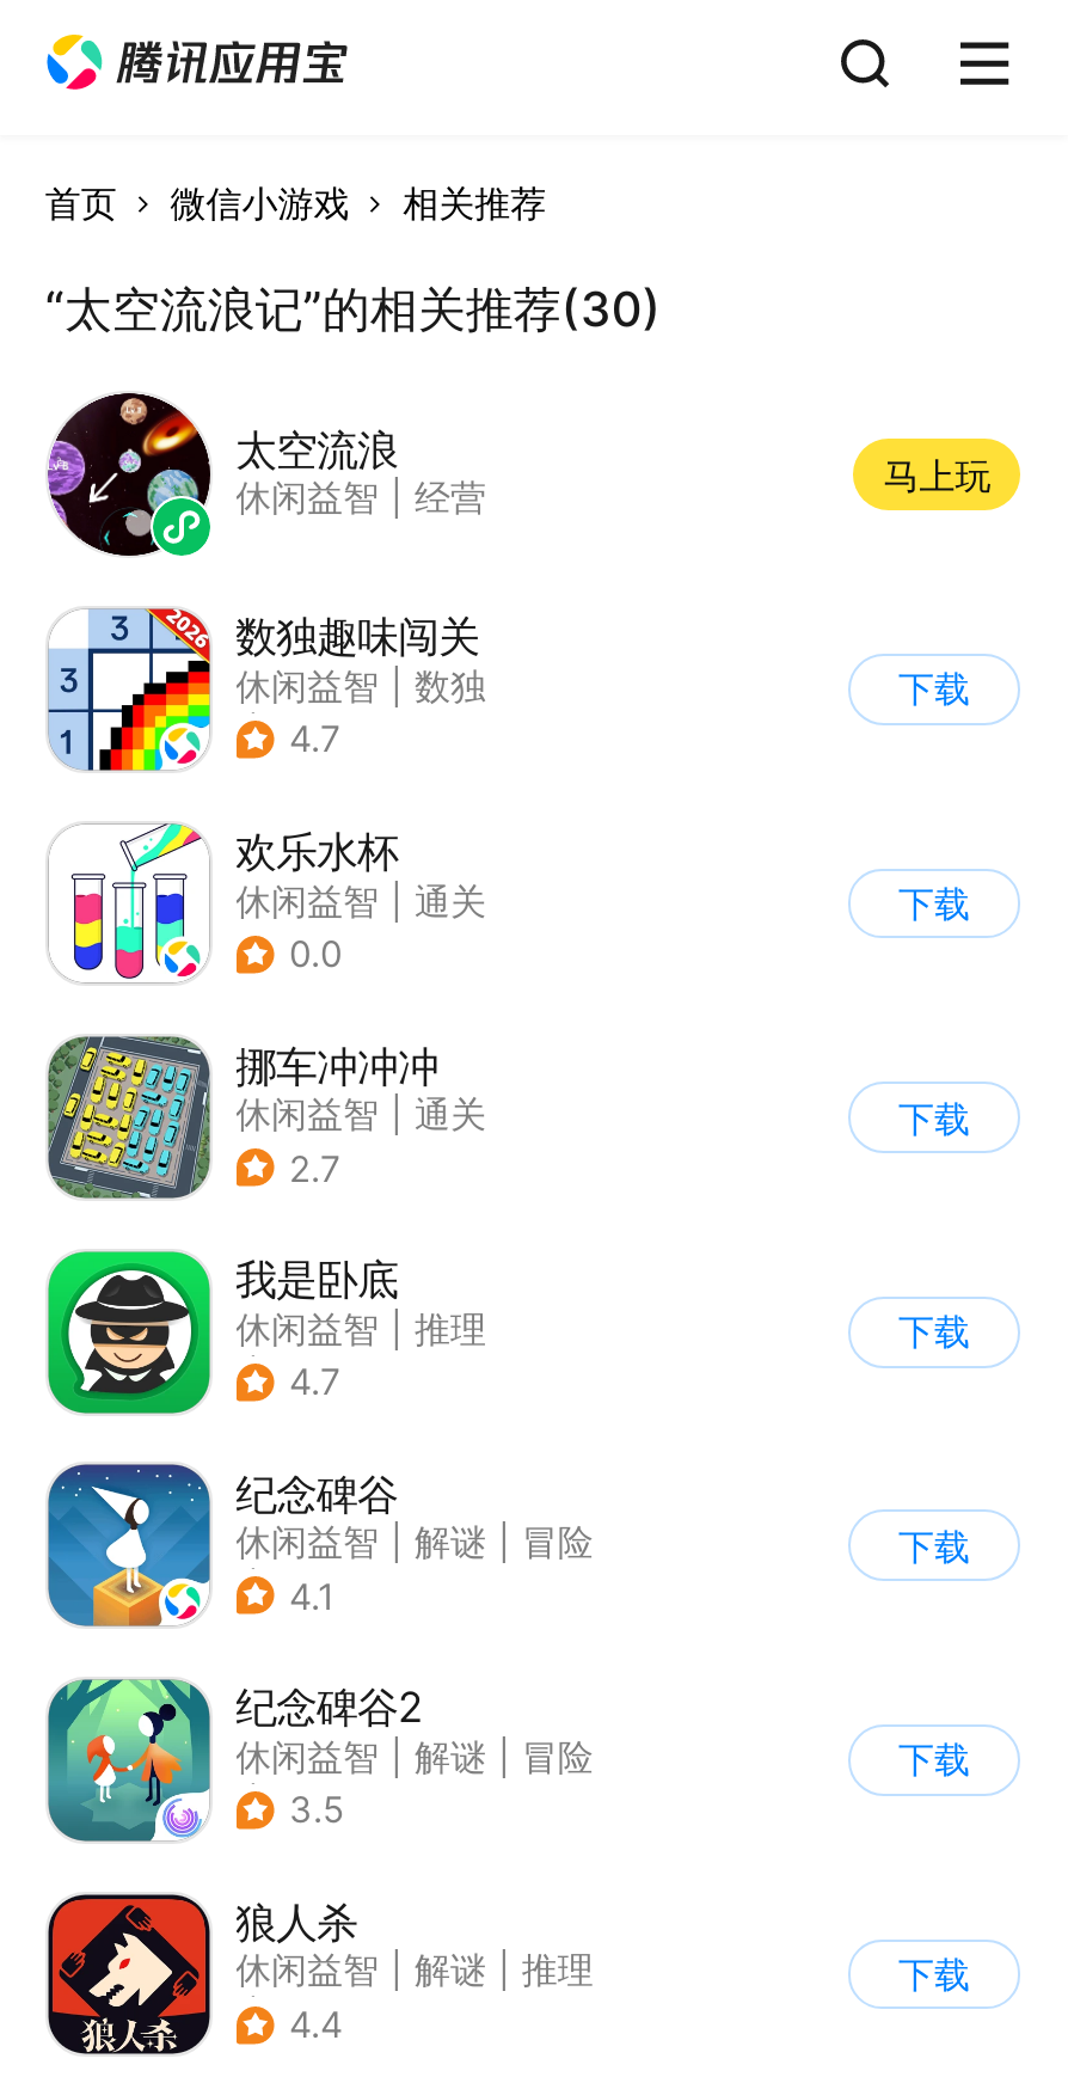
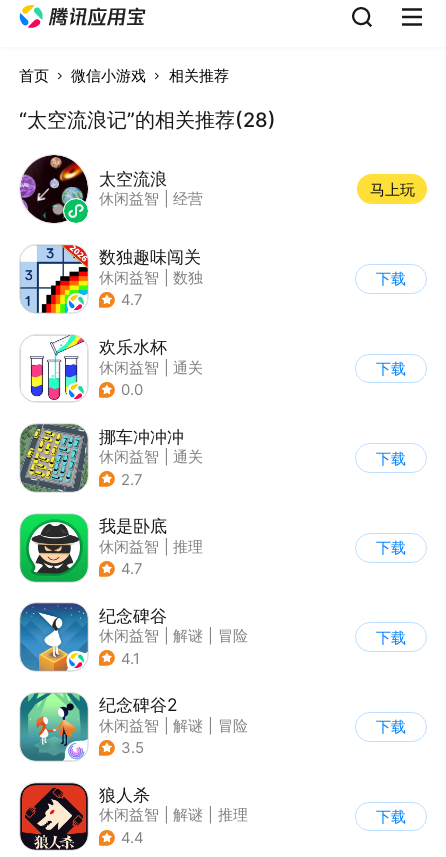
- “太空流浪记”的相关推荐(30)
+ “太空流浪记”的相关推荐(28)
